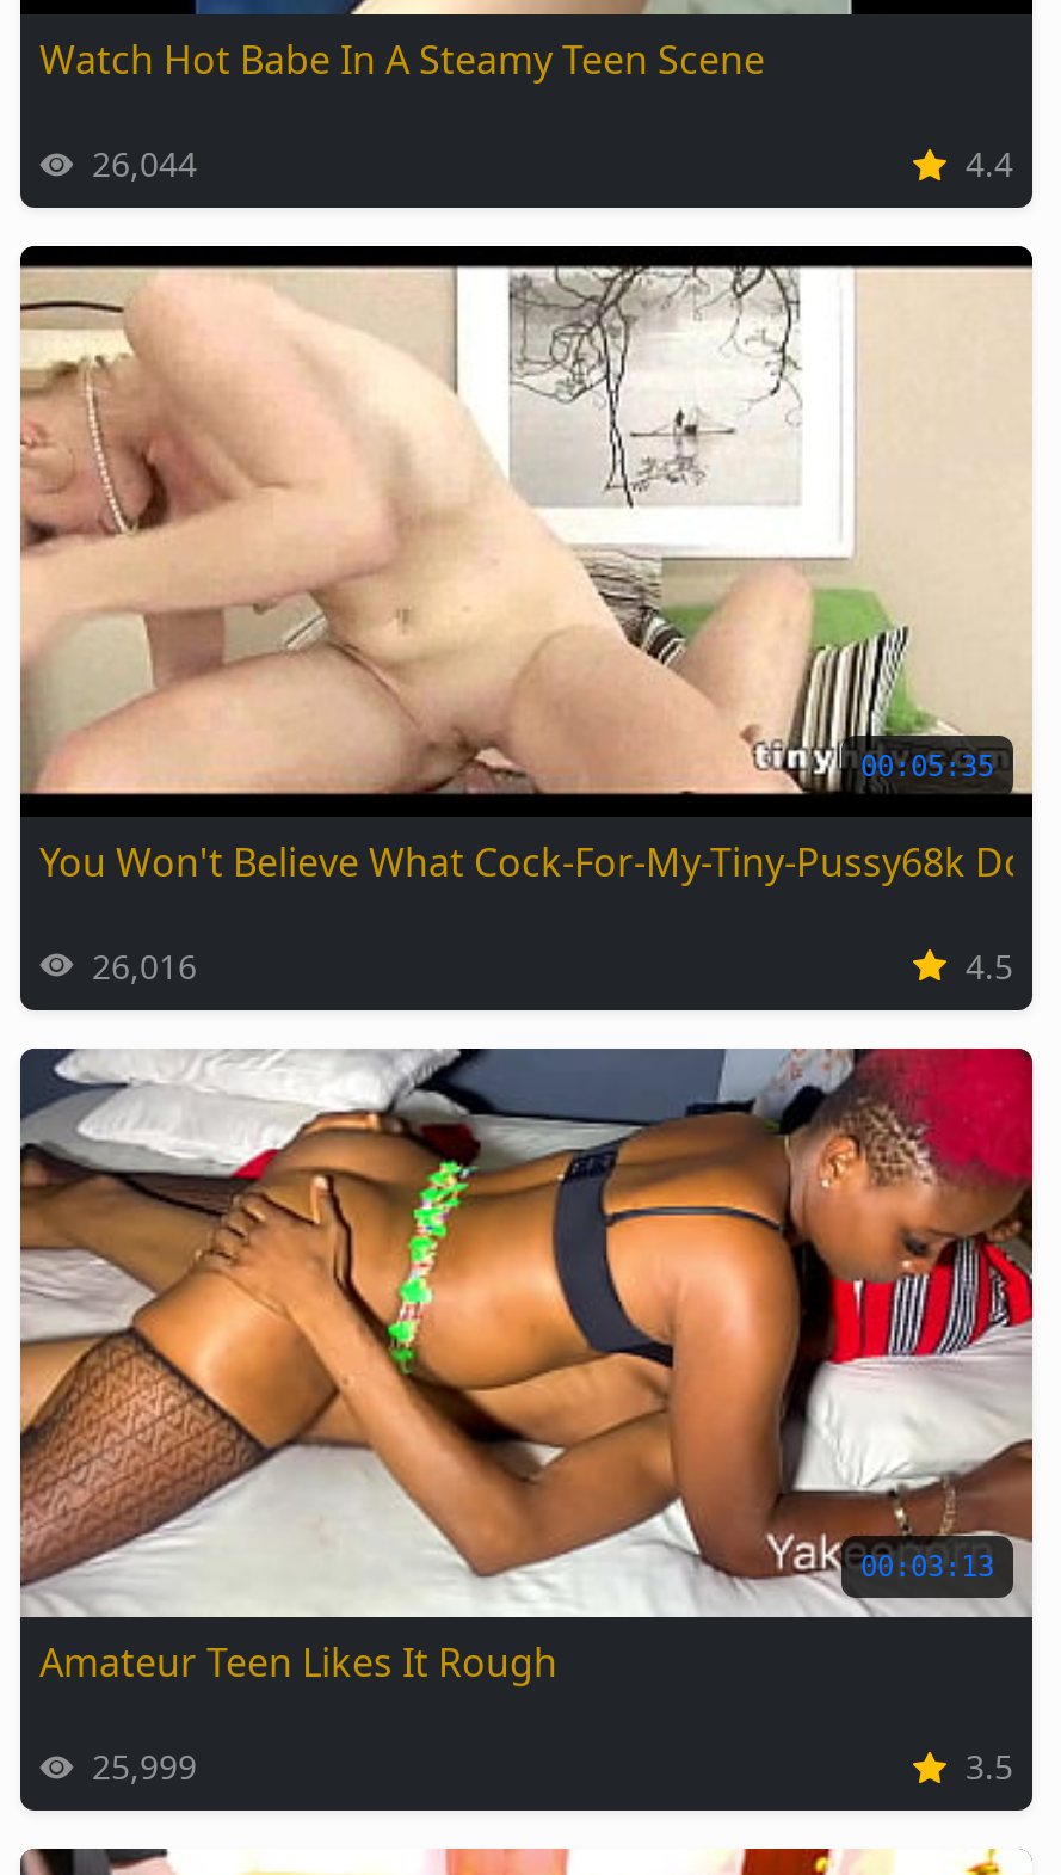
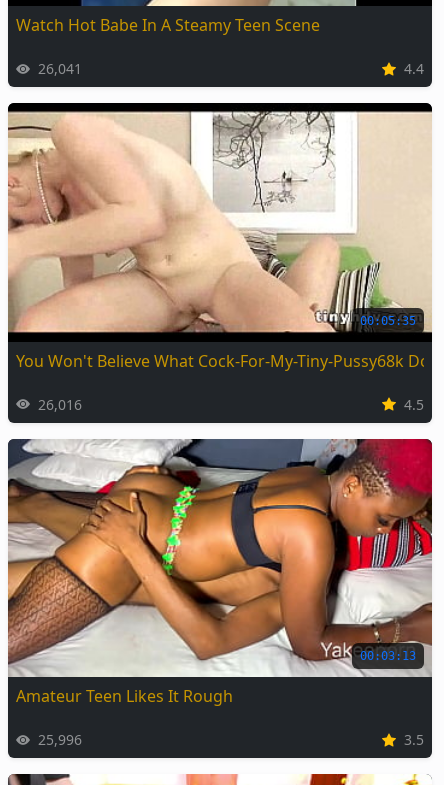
- 26,044
+ 26,041

- 25,999
+ 25,996
